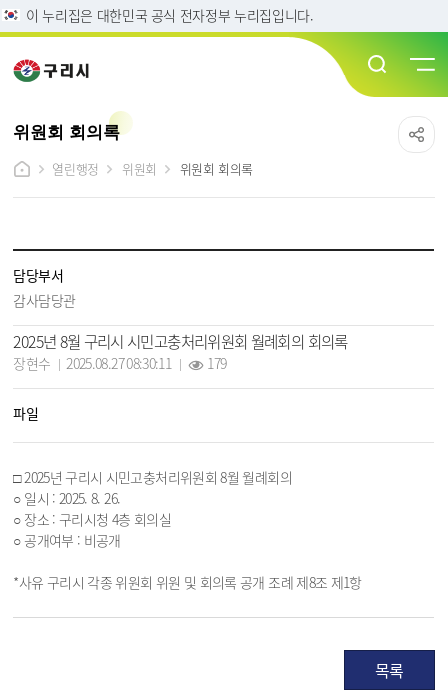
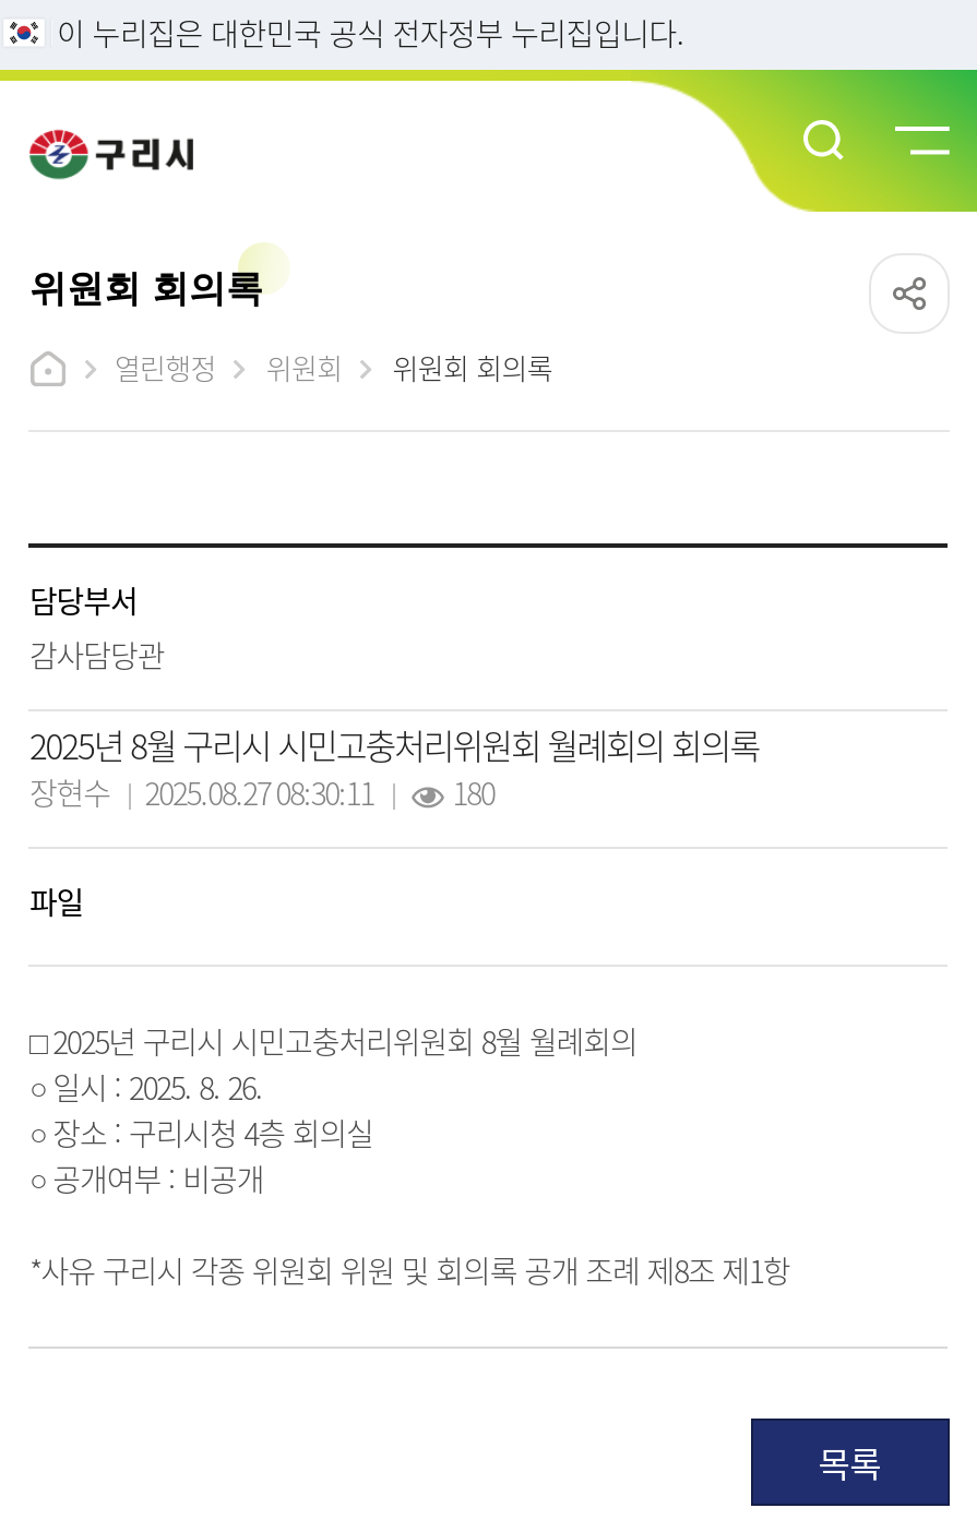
- 장현수 2025.08.27 08:30:11 179
+ 장현수 2025.08.27 08:30:11 180
